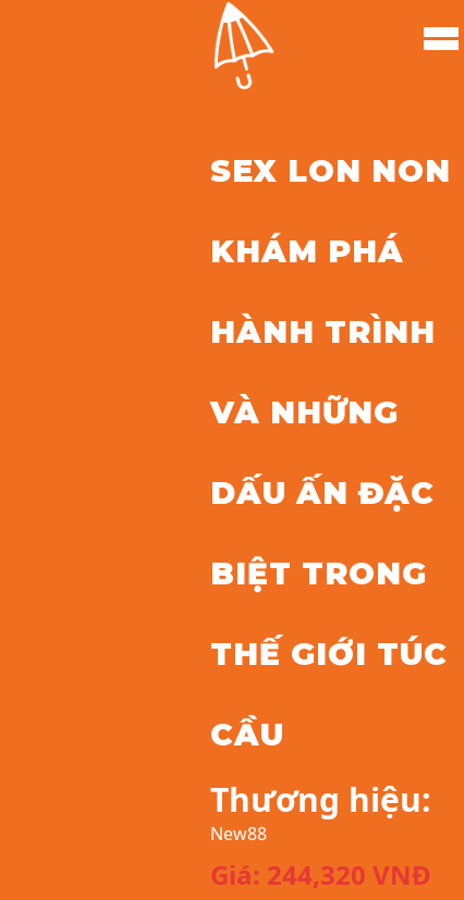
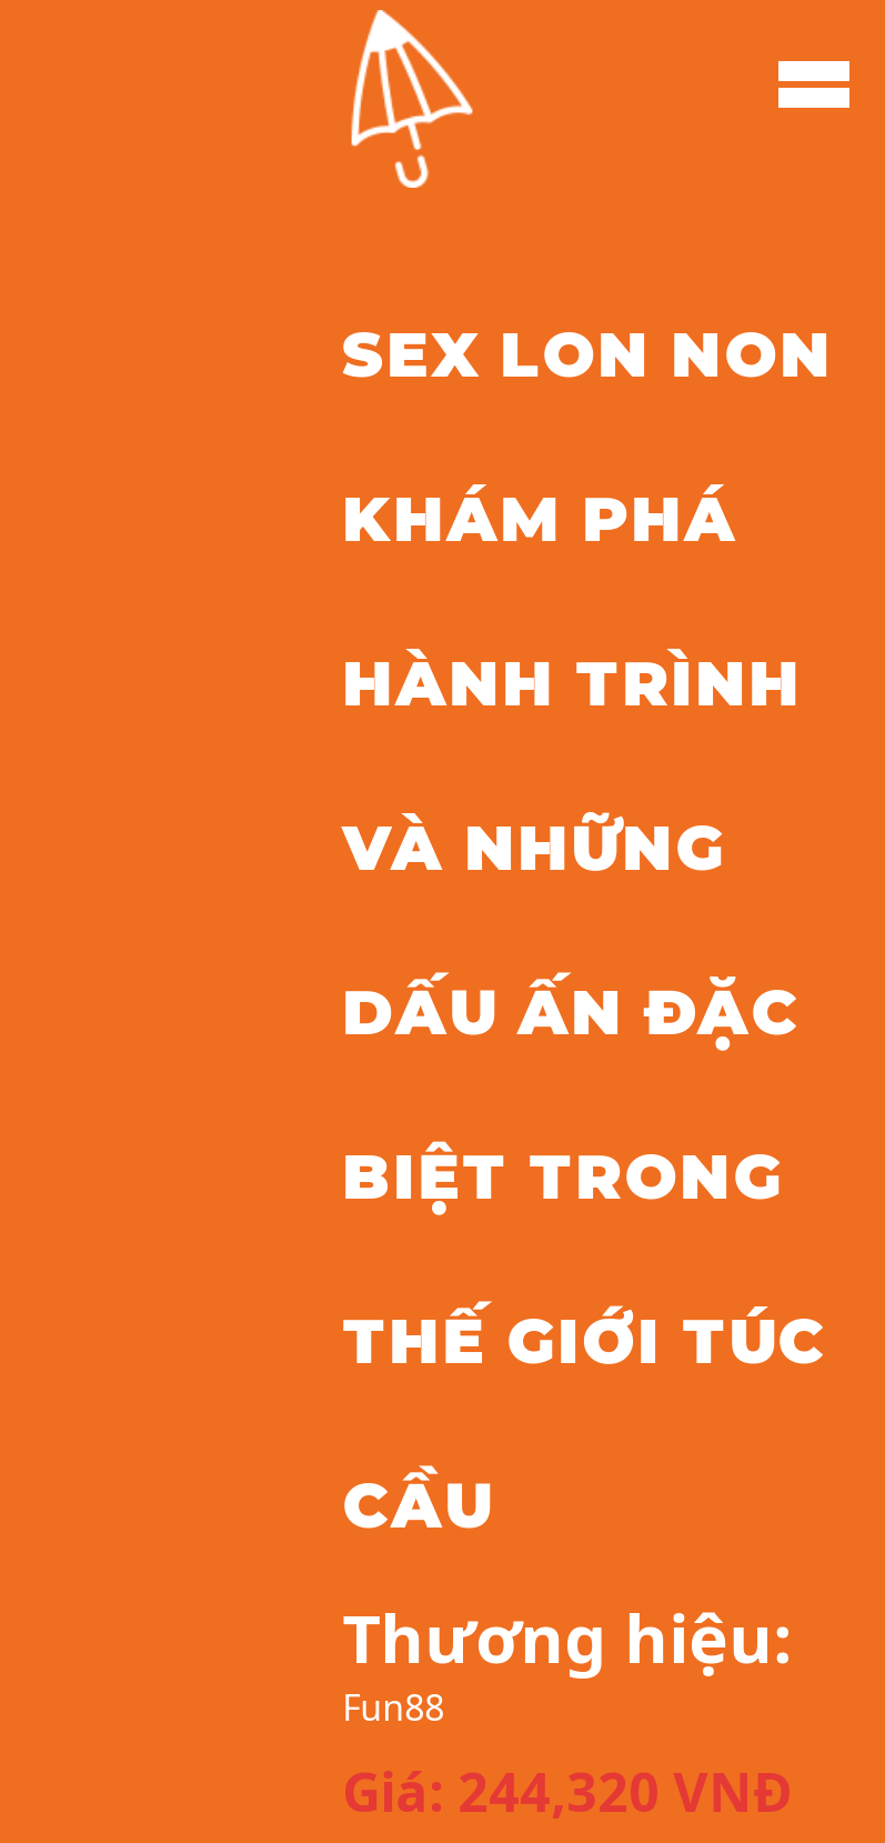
- New88
+ Fun88
